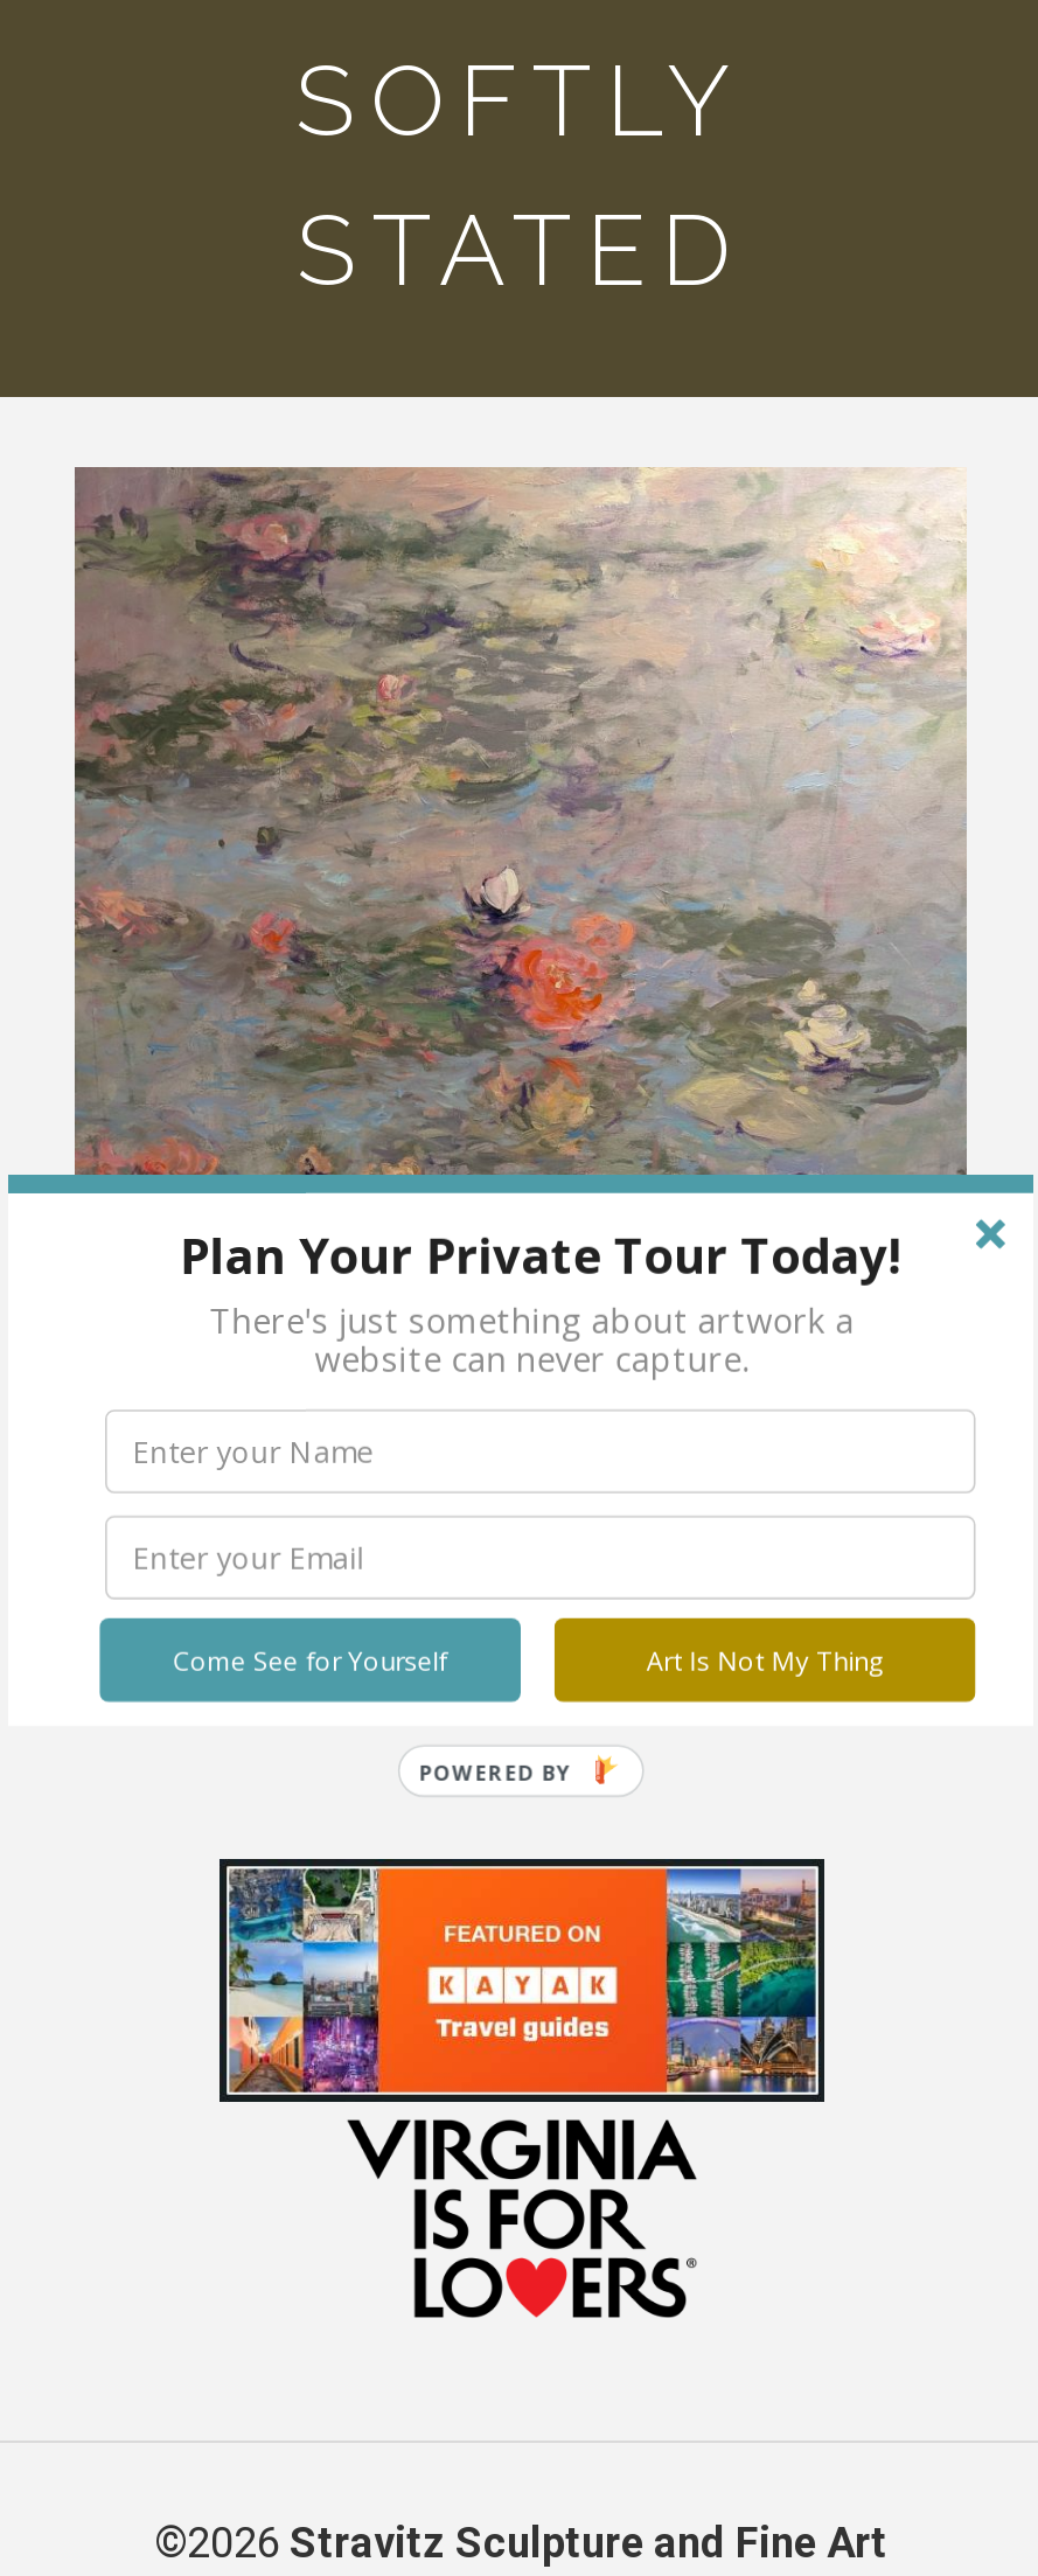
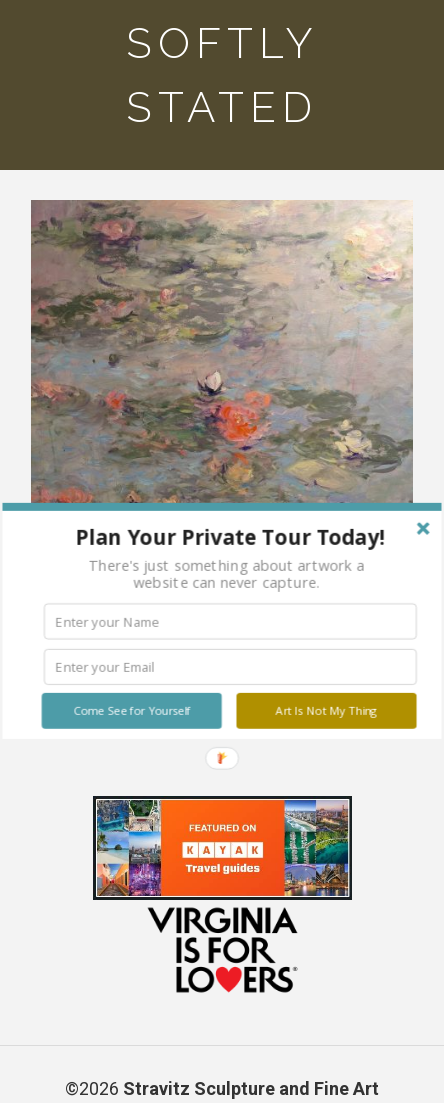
- POWERED BY
